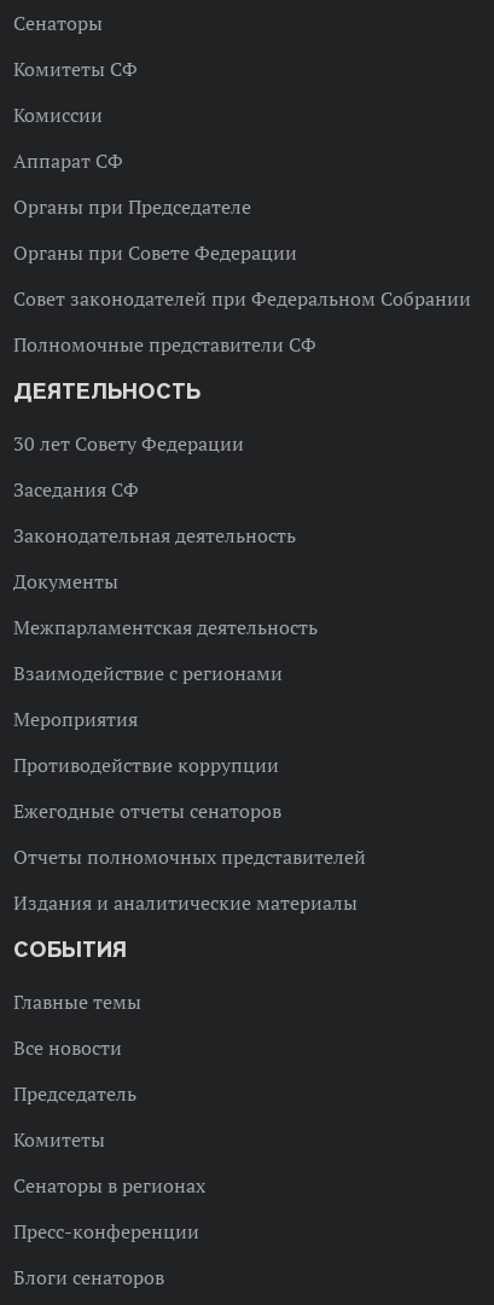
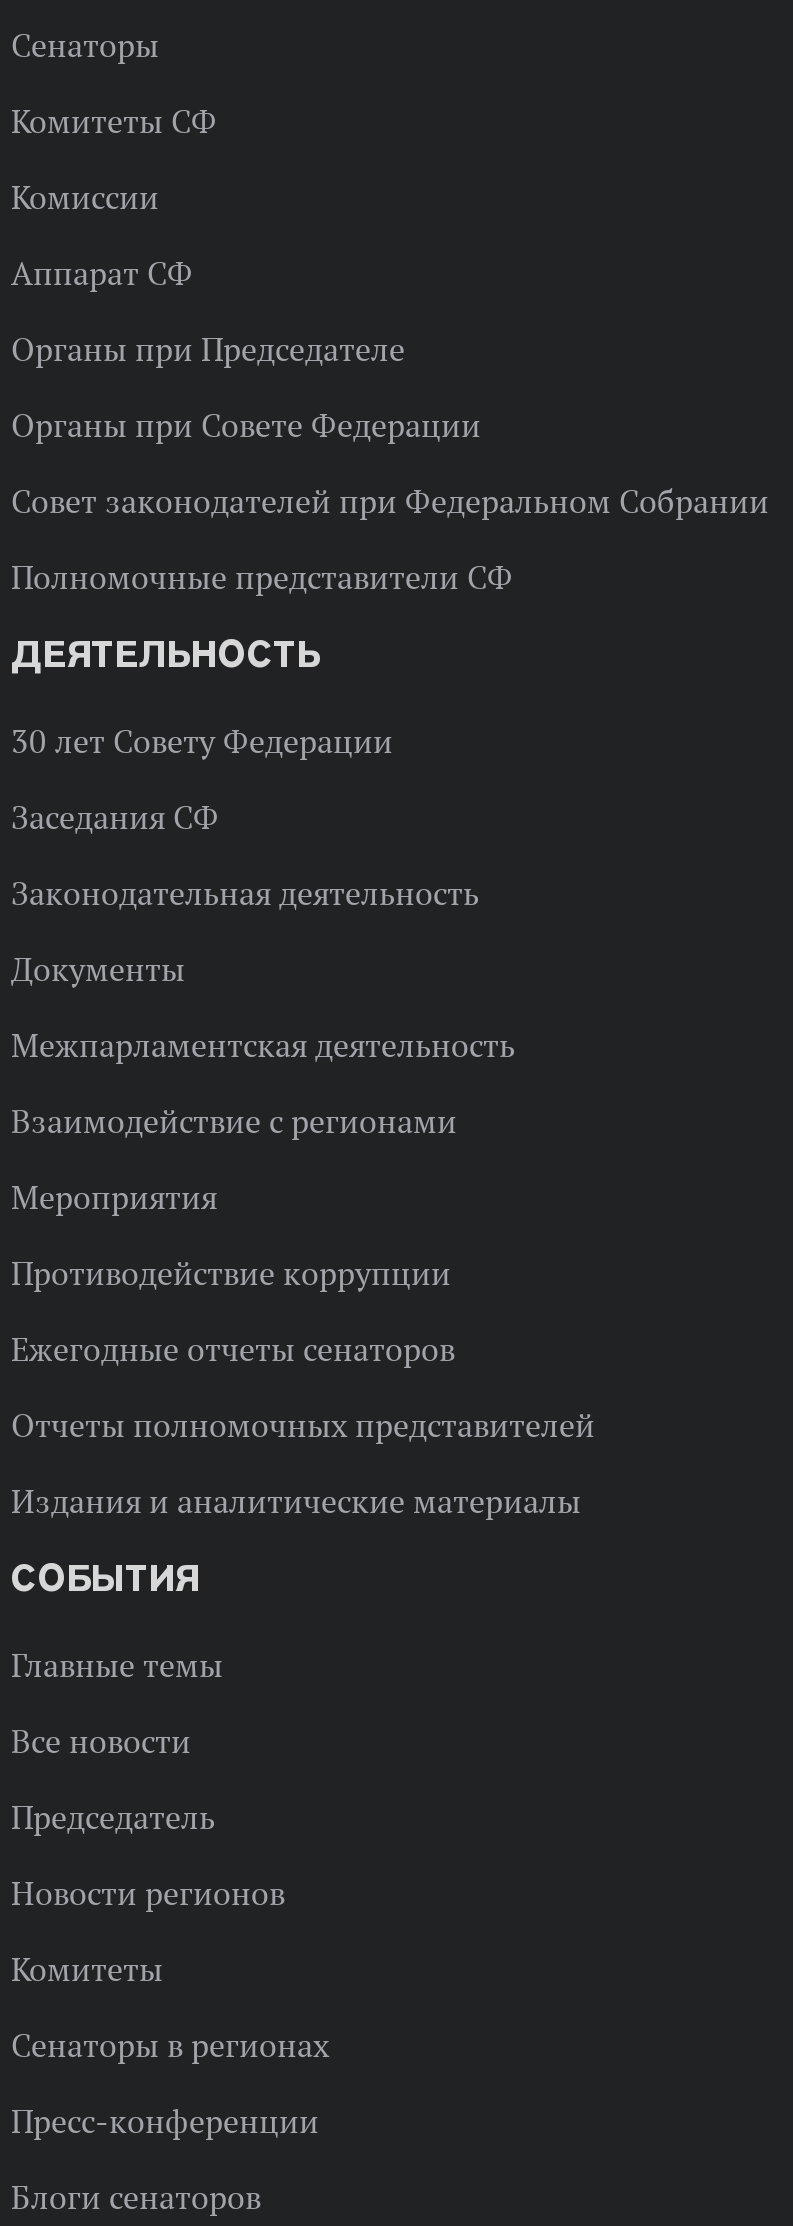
+ Новости регионов
